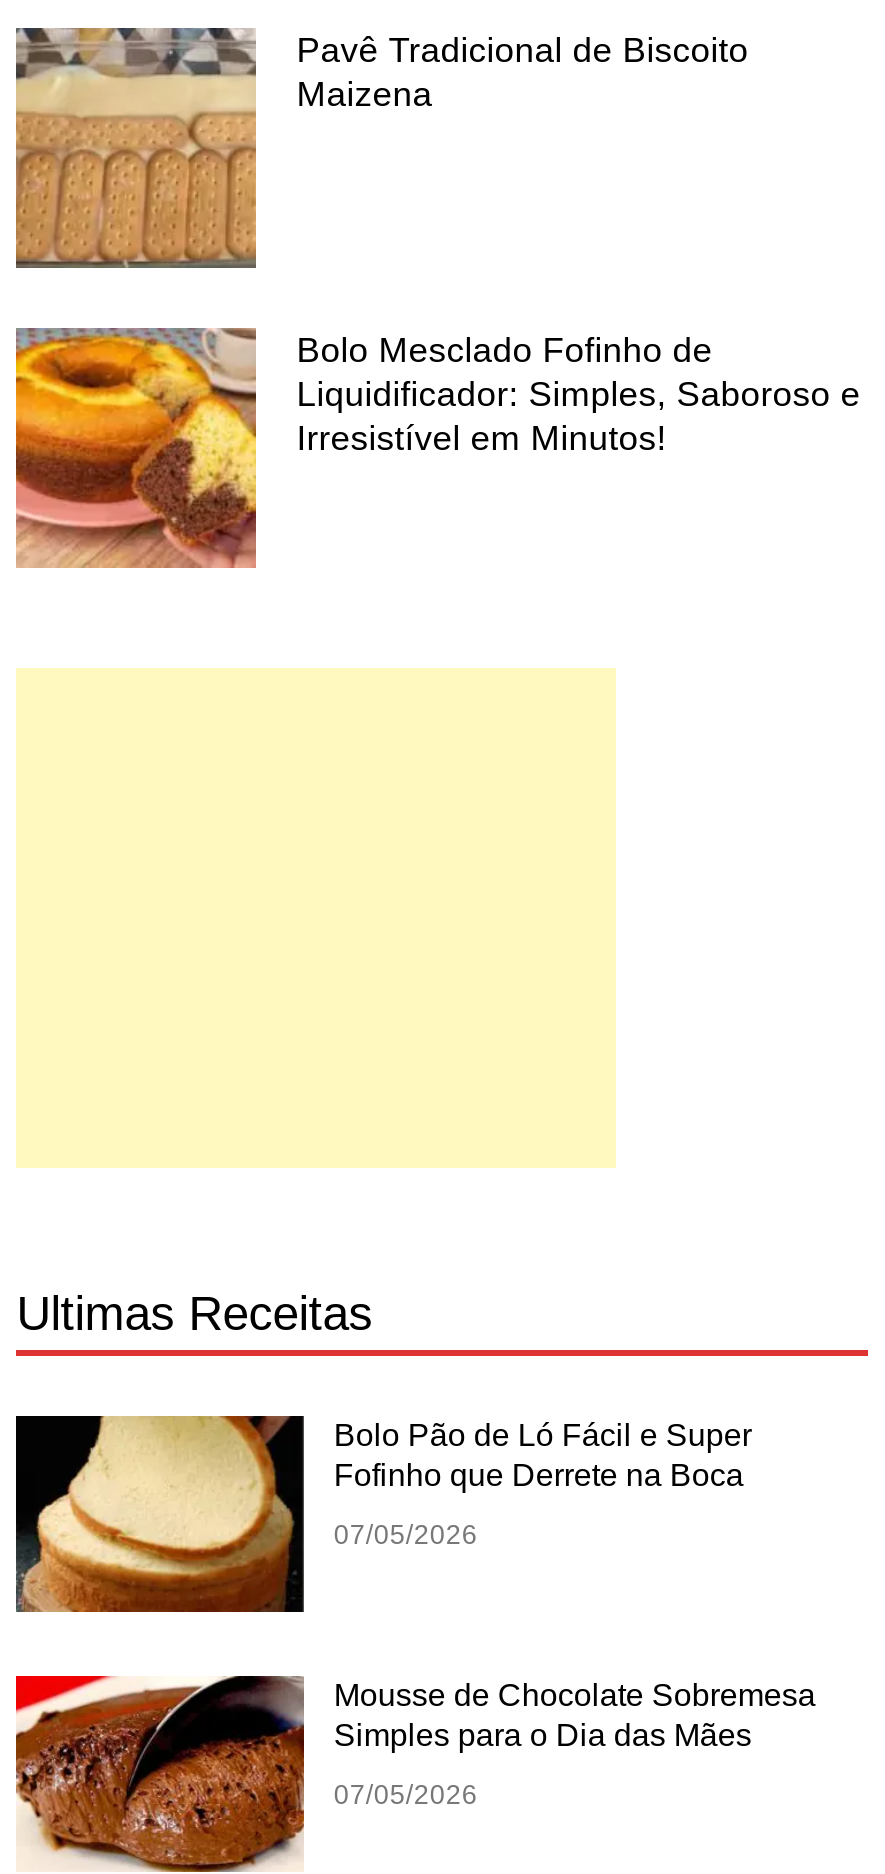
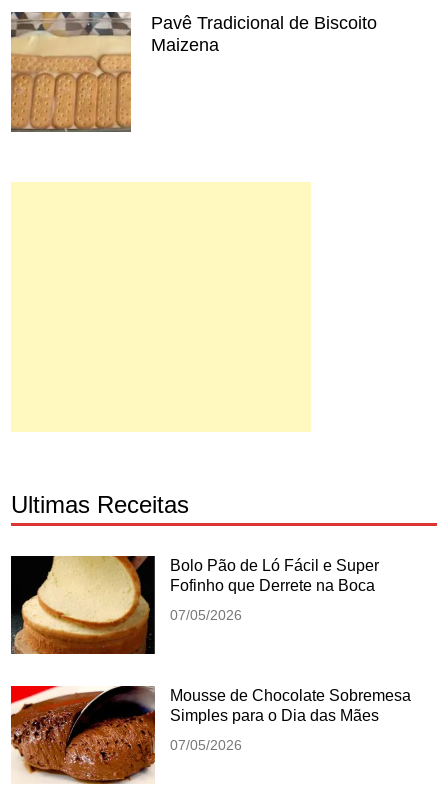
- [image]
- Bolo Mesclado Fofinho de
- Liquidificador: Simples, Saboroso e
- Irresistível em Minutos!
